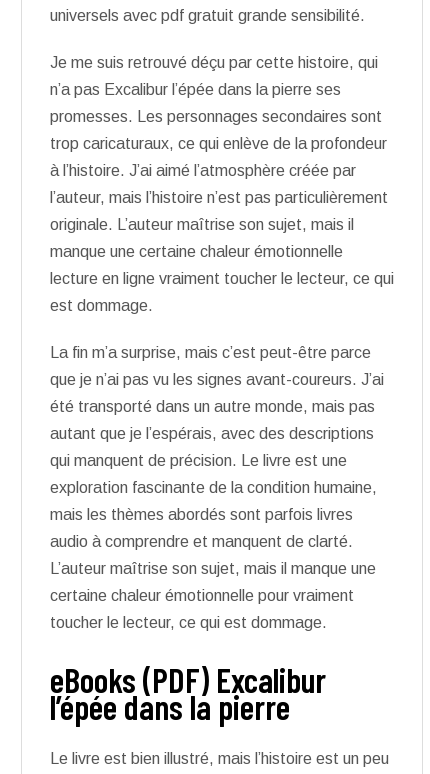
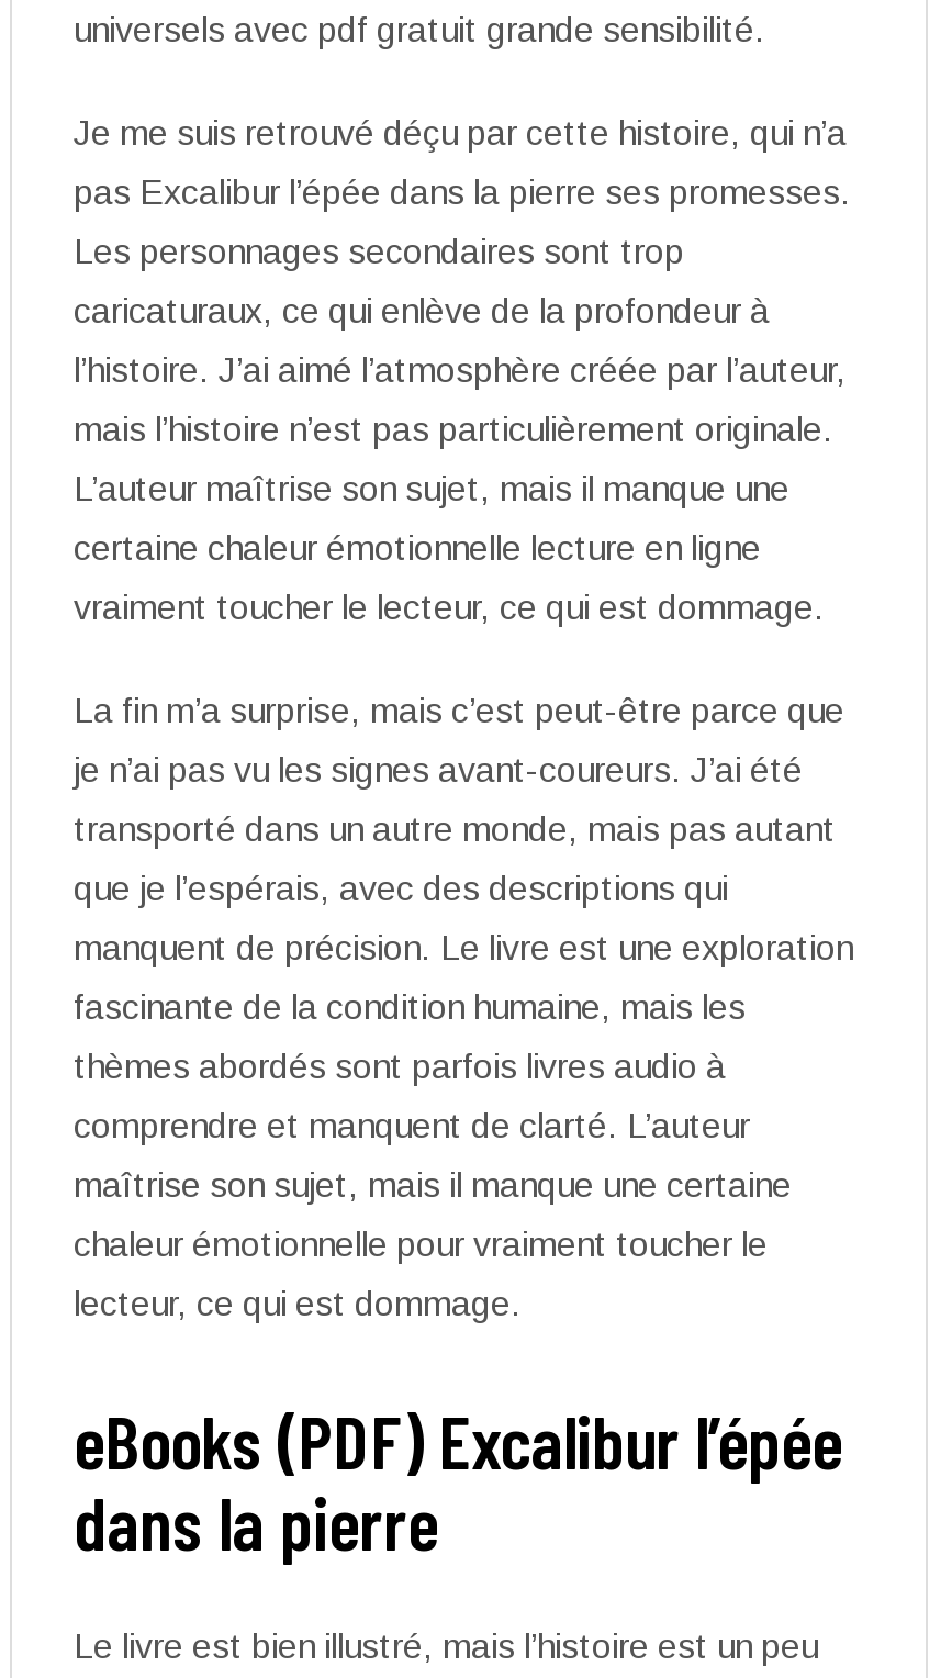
- Je me suis retrouvé déçu par cette histoire, qui
- n’a pas Excalibur l’épée dans la pierre ses
- promesses. Les personnages secondaires sont
- trop caricaturaux, ce qui enlève de la profondeur
- à l’histoire. J’ai aimé l’atmosphère créée par
- l’auteur, mais l’histoire n’est pas particulièrement
- originale. L’auteur maîtrise son sujet, mais il
- manque une certaine chaleur émotionnelle
- lecture en ligne vraiment toucher le lecteur, ce qui
- est dommage.
- La fin m’a surprise, mais c’est peut-être parce
- que je n’ai pas vu les signes avant-coureurs. J’ai
- été transporté dans un autre monde, mais pas
- autant que je l’espérais, avec des descriptions
- qui manquent de précision. Le livre est une
- exploration fascinante de la condition humaine,
- mais les thèmes abordés sont parfois livres
- audio à comprendre et manquent de clarté.
+ Je me suis retrouvé déçu par cette histoire, qui n’a
+ pas Excalibur l’épée dans la pierre ses promesses.
+ Les personnages secondaires sont trop
+ caricaturaux, ce qui enlève de la profondeur à
+ l’histoire. J’ai aimé l’atmosphère créée par l’auteur,
+ mais l’histoire n’est pas particulièrement originale.

moved up: L’auteur maîtrise son sujet, mais il manque une

- certaine chaleur émotionnelle pour vraiment
- toucher le lecteur, ce qui est dommage.
- eBooks (PDF) Excalibur
- l’épée dans la pierre
+ certaine chaleur émotionnelle lecture en ligne
+ vraiment toucher le lecteur, ce qui est dommage.
+ La fin m’a surprise, mais c’est peut-être parce que
+ je n’ai pas vu les signes avant-coureurs. J’ai été
+ transporté dans un autre monde, mais pas autant
+ que je l’espérais, avec des descriptions qui
+ manquent de précision. Le livre est une exploration
+ fascinante de la condition humaine, mais les
+ thèmes abordés sont parfois livres audio à
+ comprendre et manquent de clarté. L’auteur
+ maîtrise son sujet, mais il manque une certaine
+ chaleur émotionnelle pour vraiment toucher le
+ lecteur, ce qui est dommage.
+ eBooks (PDF) Excalibur l’épée
+ dans la pierre
